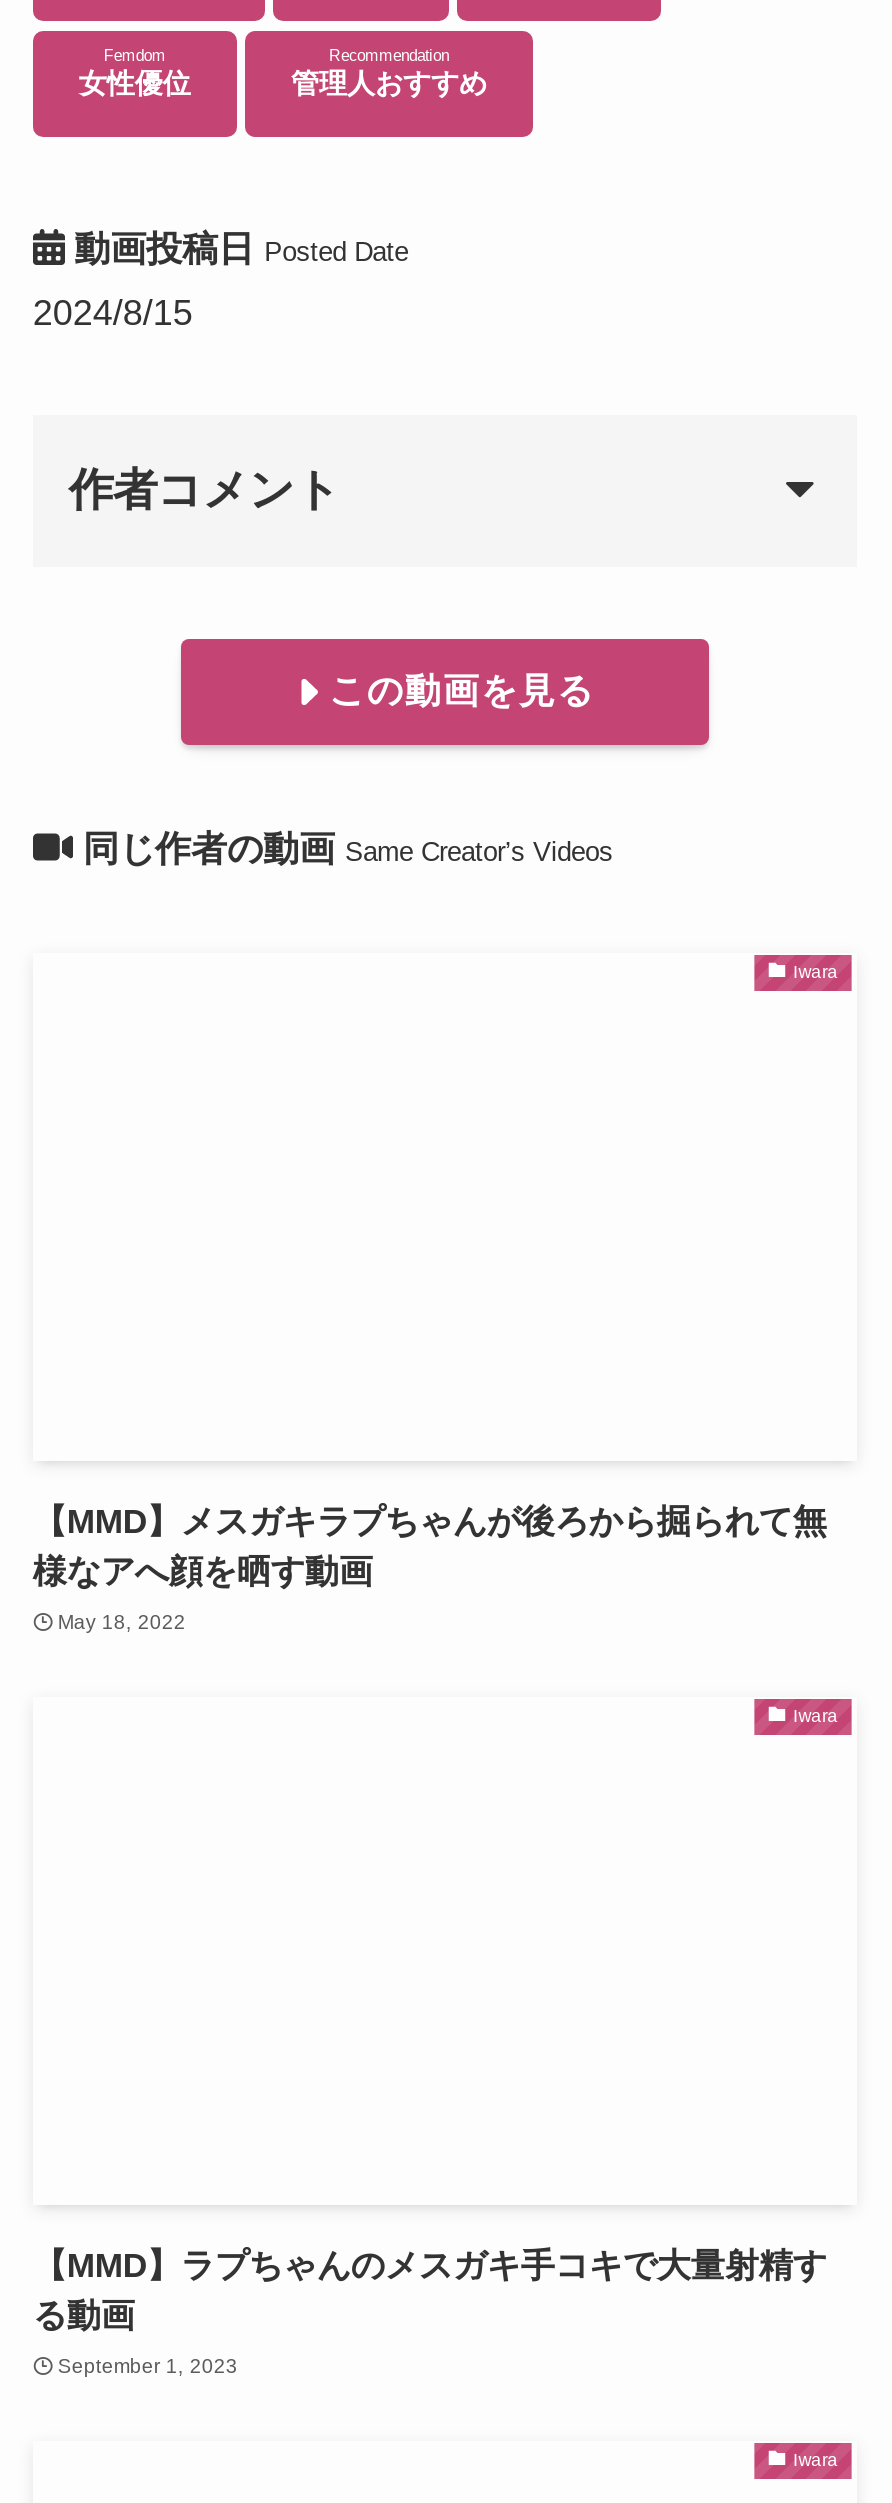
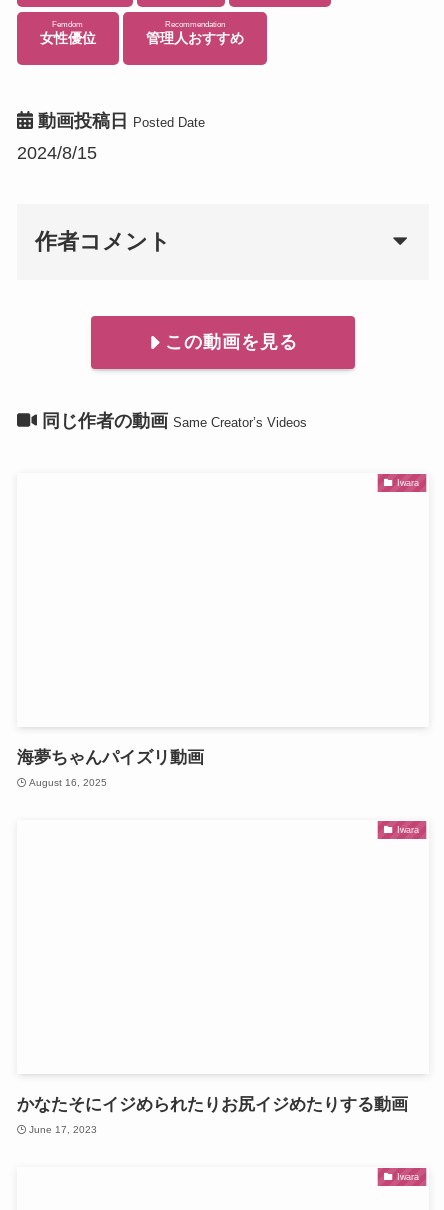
- 【MMD】メスガキラプちゃんが後ろから掘られて無
- 様なアへ顔を晒す動画
+ 海夢ちゃんパイズリ動画

- May 18, 2022
+ August 16, 2025

- 【MMD】ラプちゃんのメスガキ手コキで大量射精す
- る動画
+ かなたそにイジめられたりお尻イジめたりする動画

- September 1, 2023
+ June 17, 2023
